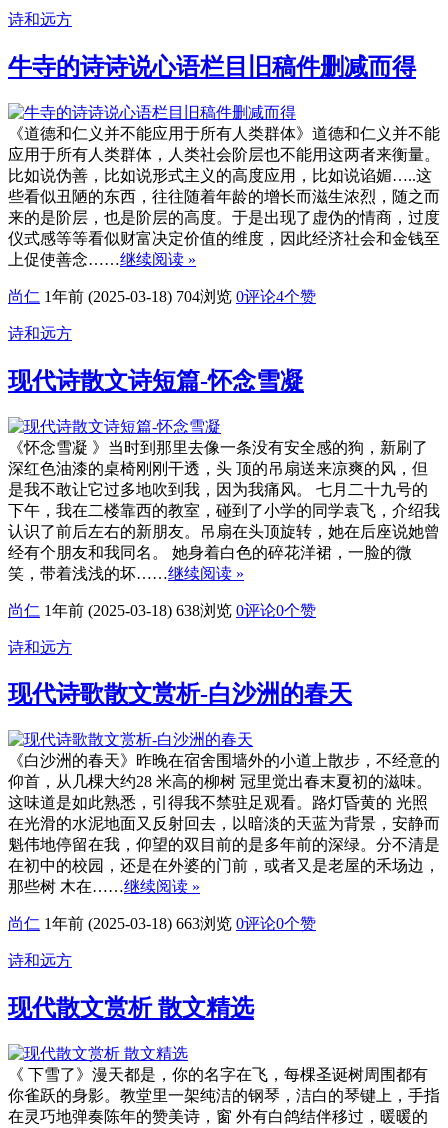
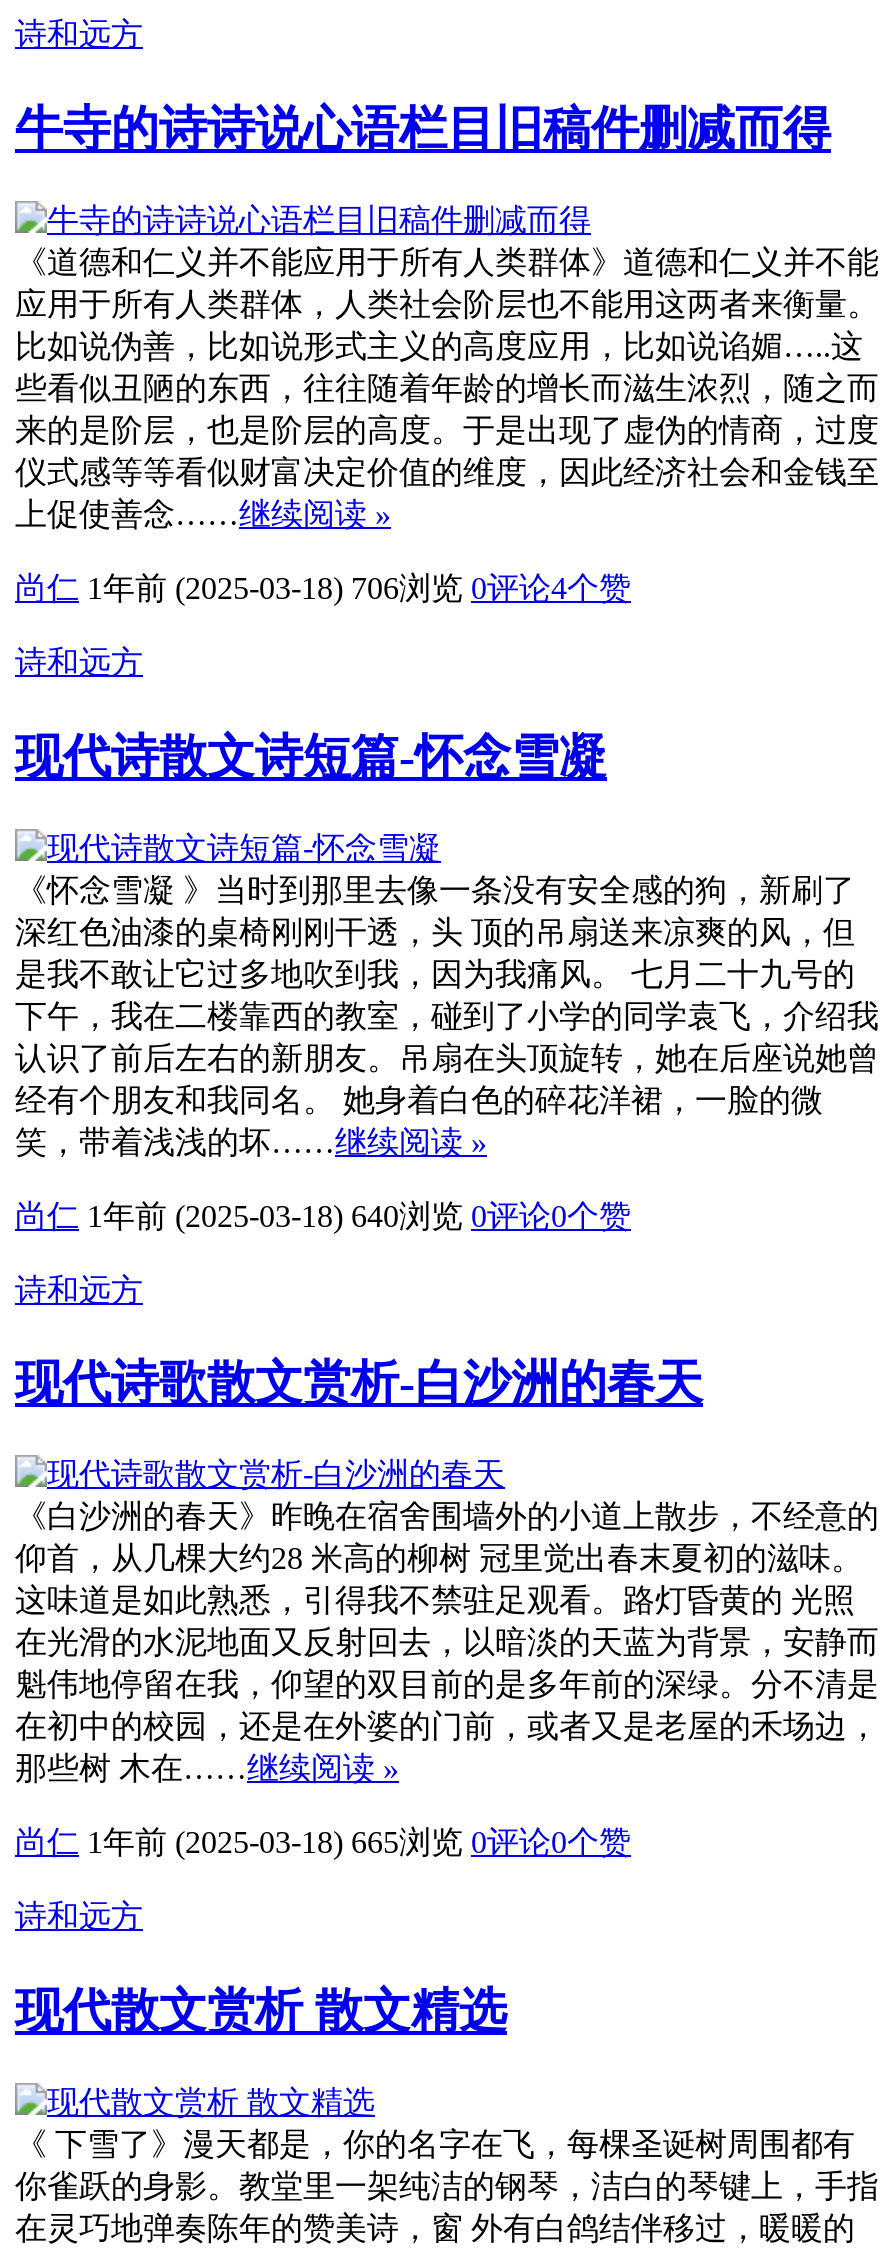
- 尚仁 1年前 (2025-03-18) 704浏览 0评论4个赞
+ 尚仁 1年前 (2025-03-18) 706浏览 0评论4个赞

- 尚仁 1年前 (2025-03-18) 638浏览 0评论0个赞
+ 尚仁 1年前 (2025-03-18) 640浏览 0评论0个赞

- 尚仁 1年前 (2025-03-18) 663浏览 0评论0个赞
+ 尚仁 1年前 (2025-03-18) 665浏览 0评论0个赞
